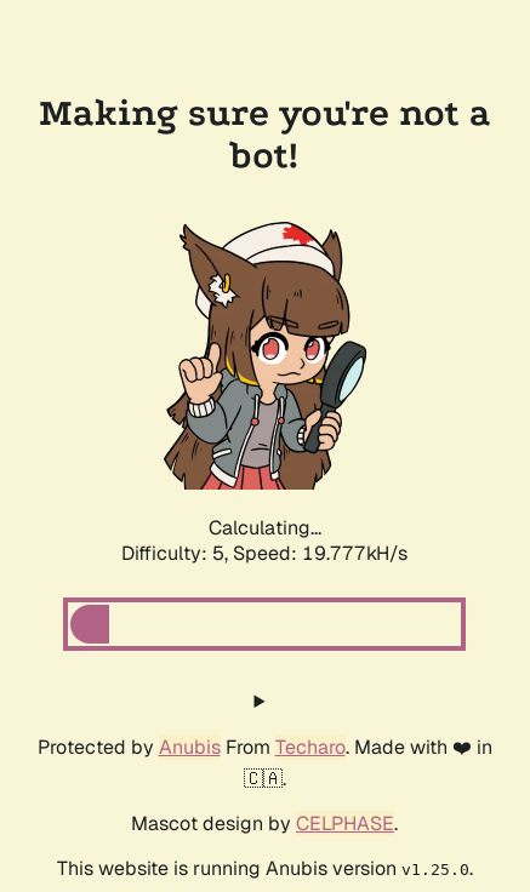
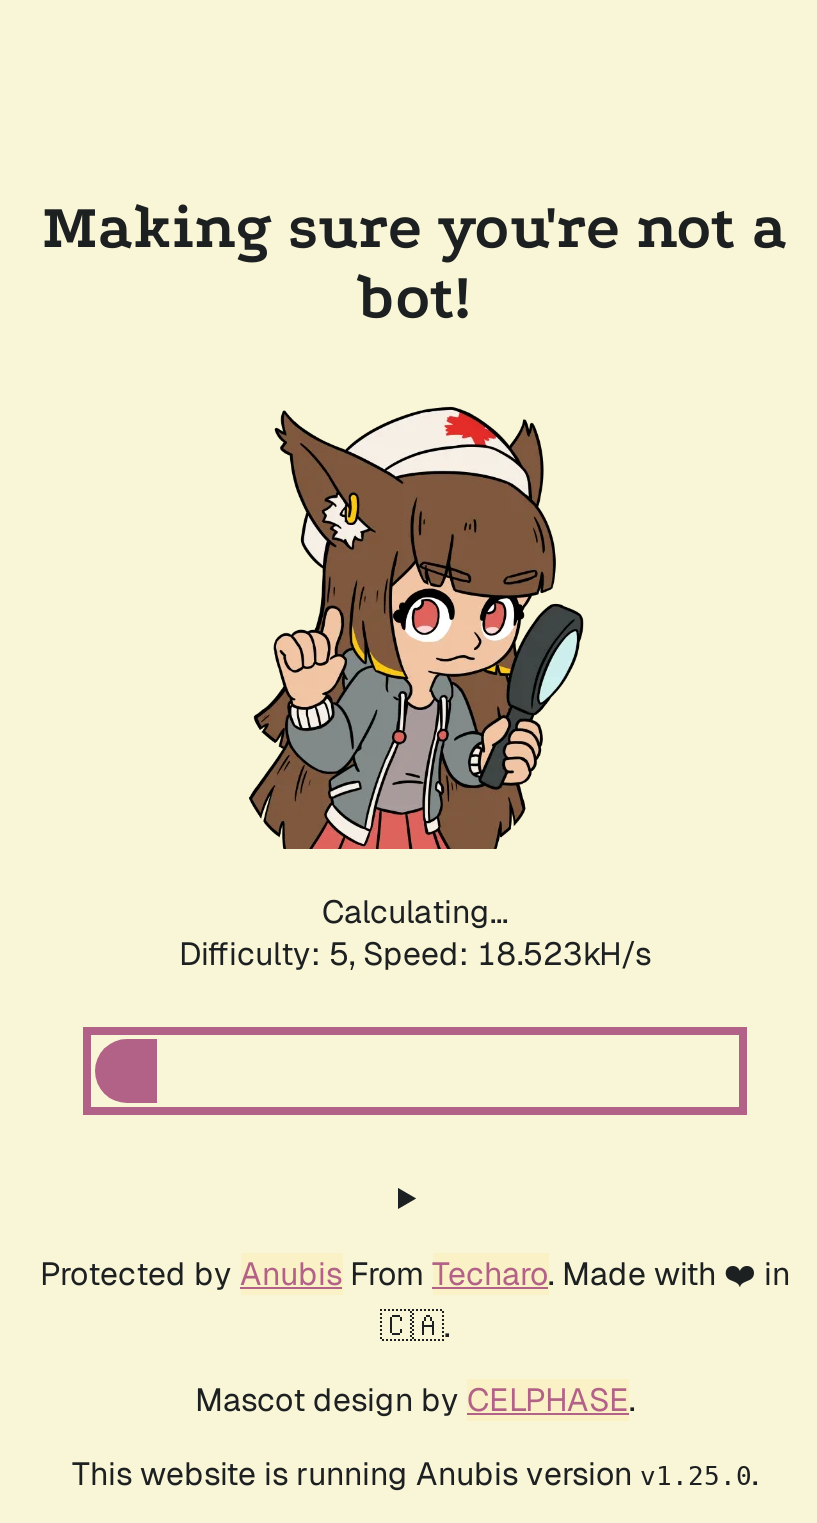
- Difficulty: 5, Speed: 19.777kH/s
+ Difficulty: 5, Speed: 18.523kH/s
